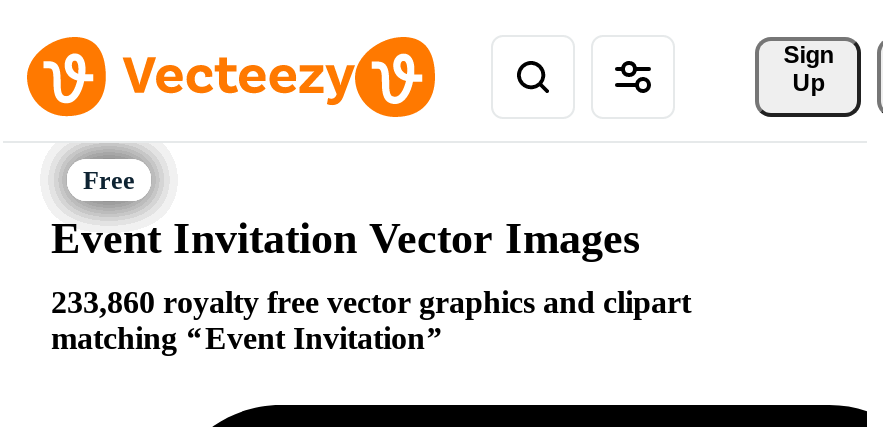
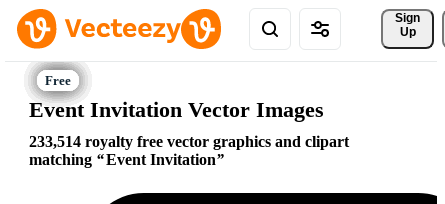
- 233,860 royalty free vector graphics and clipart
+ 233,514 royalty free vector graphics and clipart
